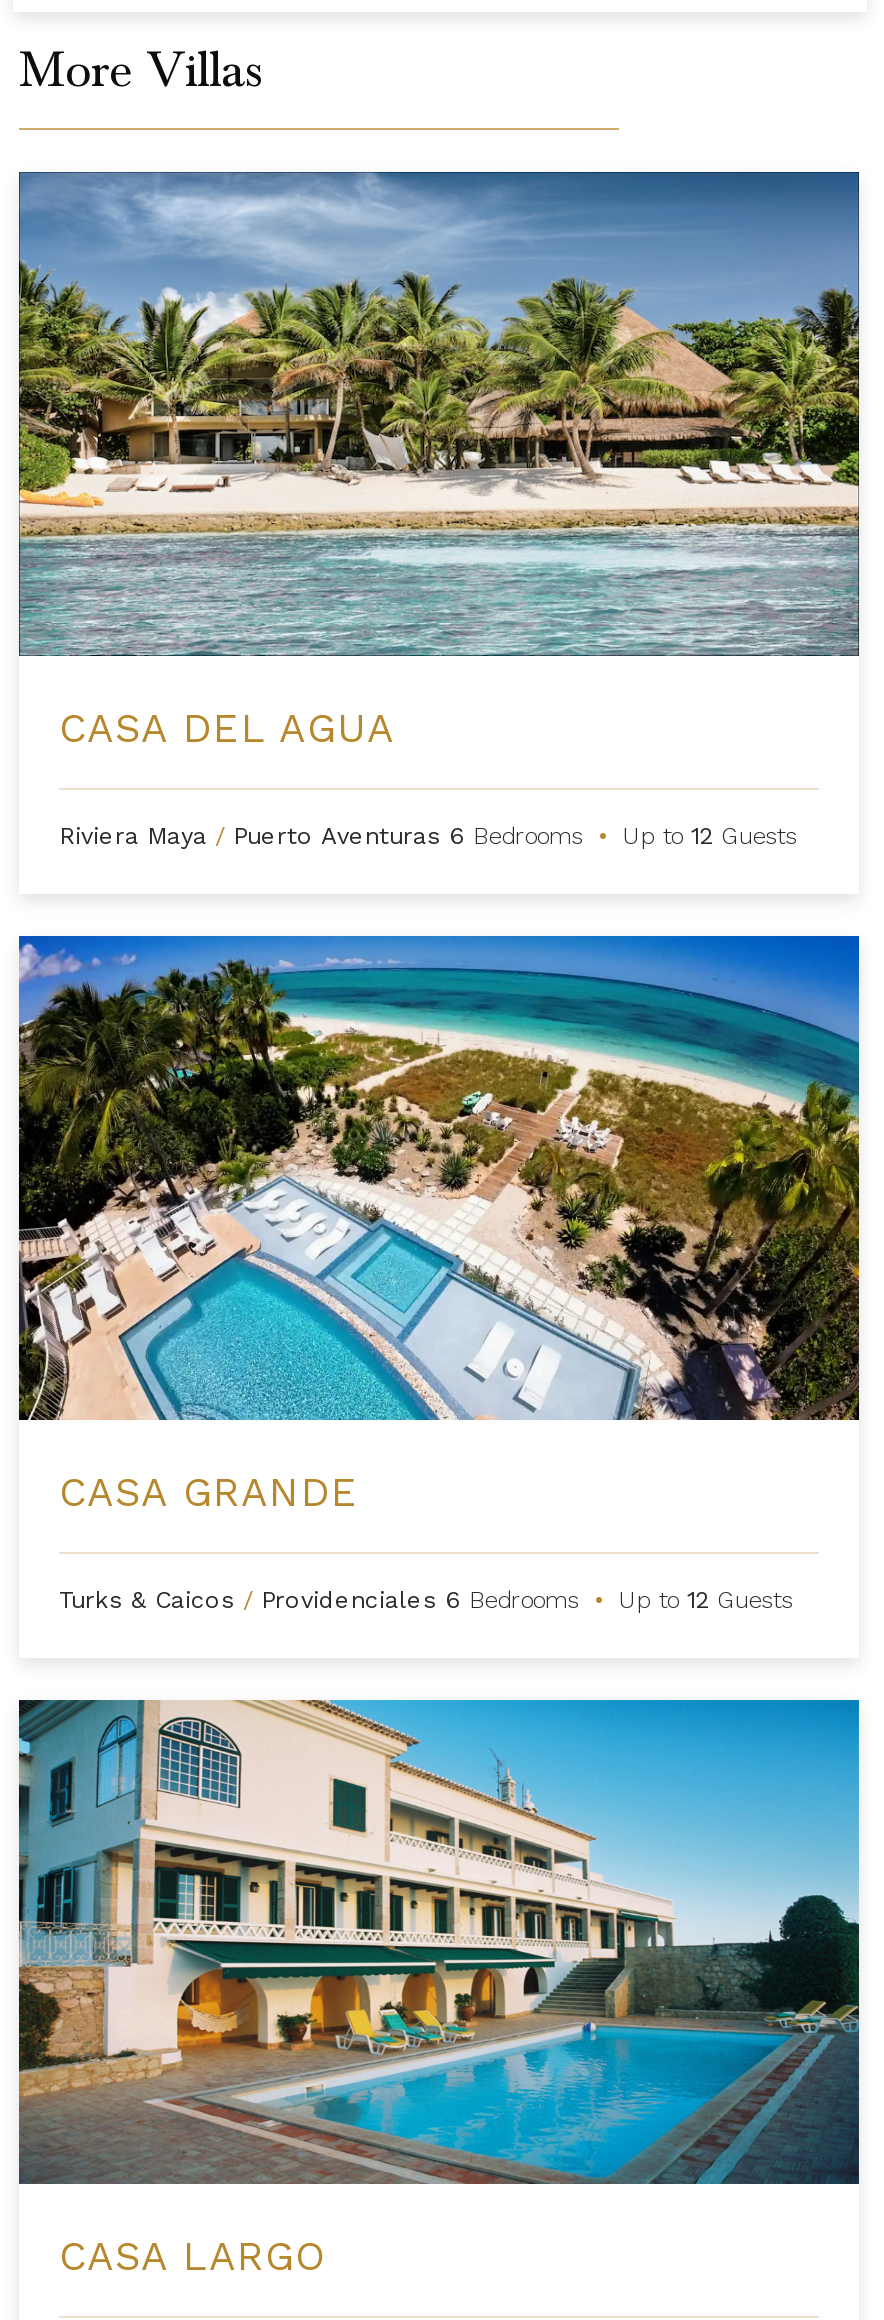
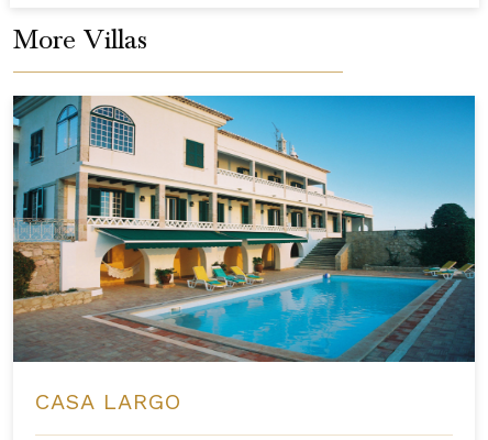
- [image]
- CASA DEL AGUA
- Riviera Maya / Puerto Aventuras 6 Bedrooms • Up to 12 Guests

- [image]
- CASA GRANDE
- Turks & Caicos / Providenciales 6 Bedrooms • Up to 12 Guests
